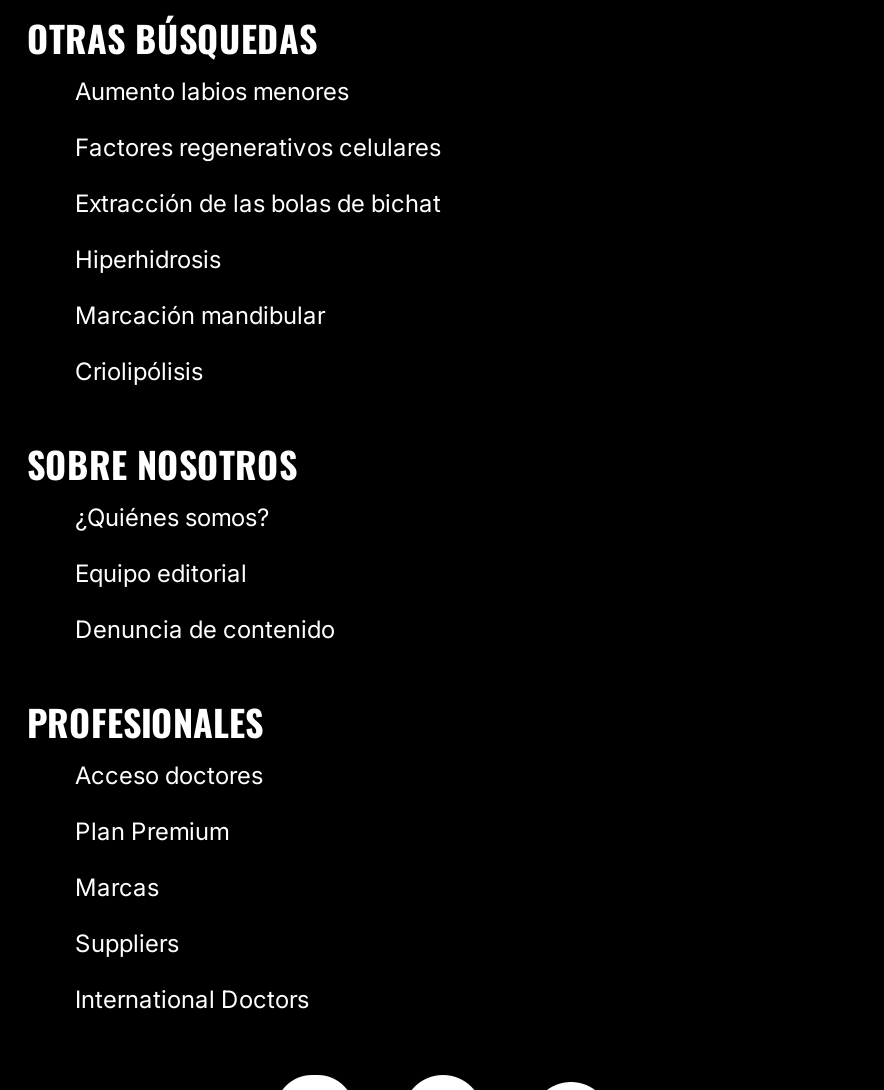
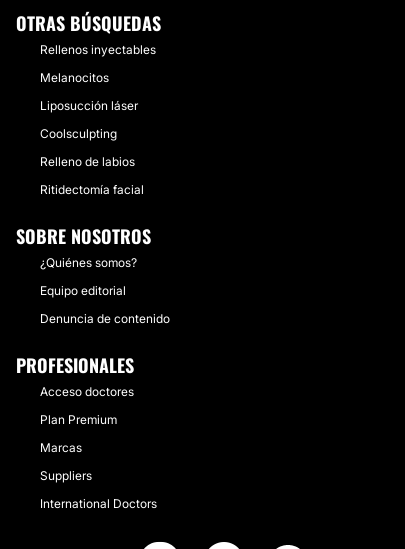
- Aumento labios menores
+ Rellenos inyectables

- Factores regenerativos celulares
+ Melanocitos

- Extracción de las bolas de bichat
+ Liposucción láser

- Hiperhidrosis
+ Coolsculpting

- Marcación mandibular
+ Relleno de labios

- Criolipólisis
+ Ritidectomía facial
